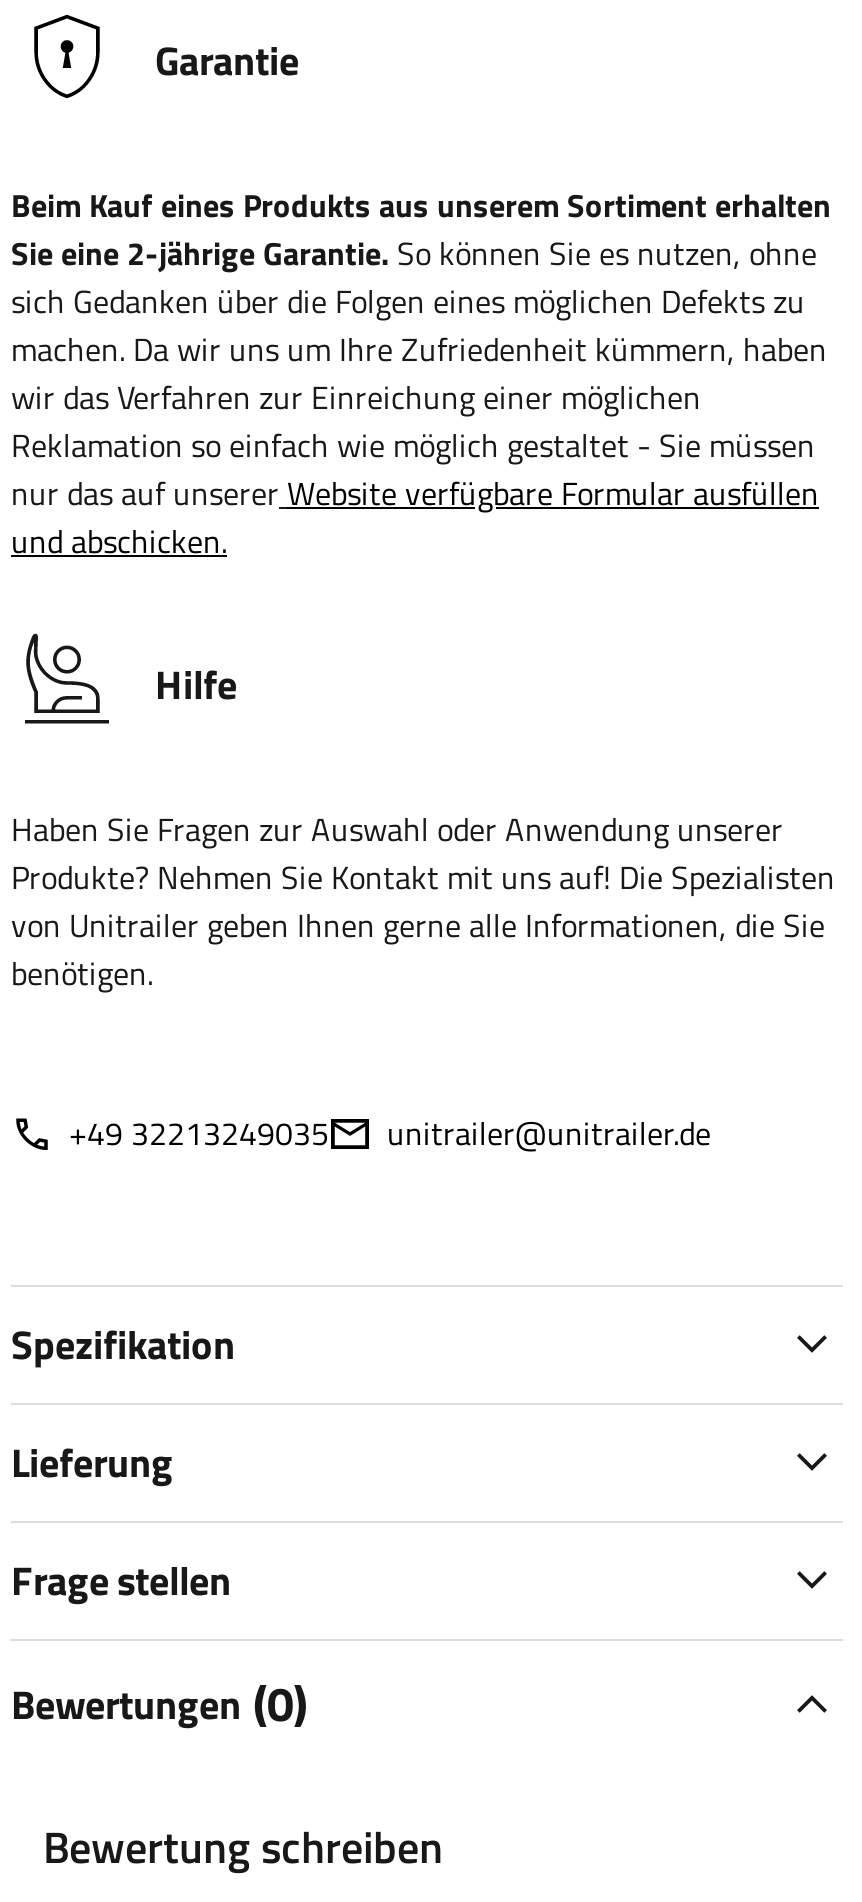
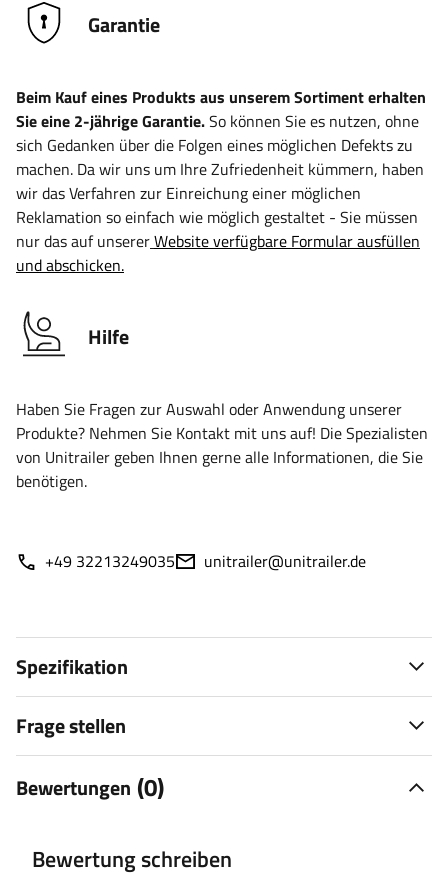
- Lieferung
